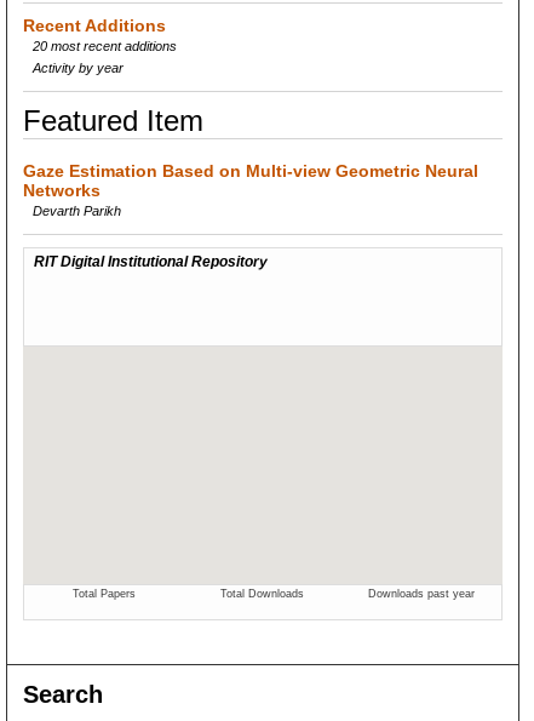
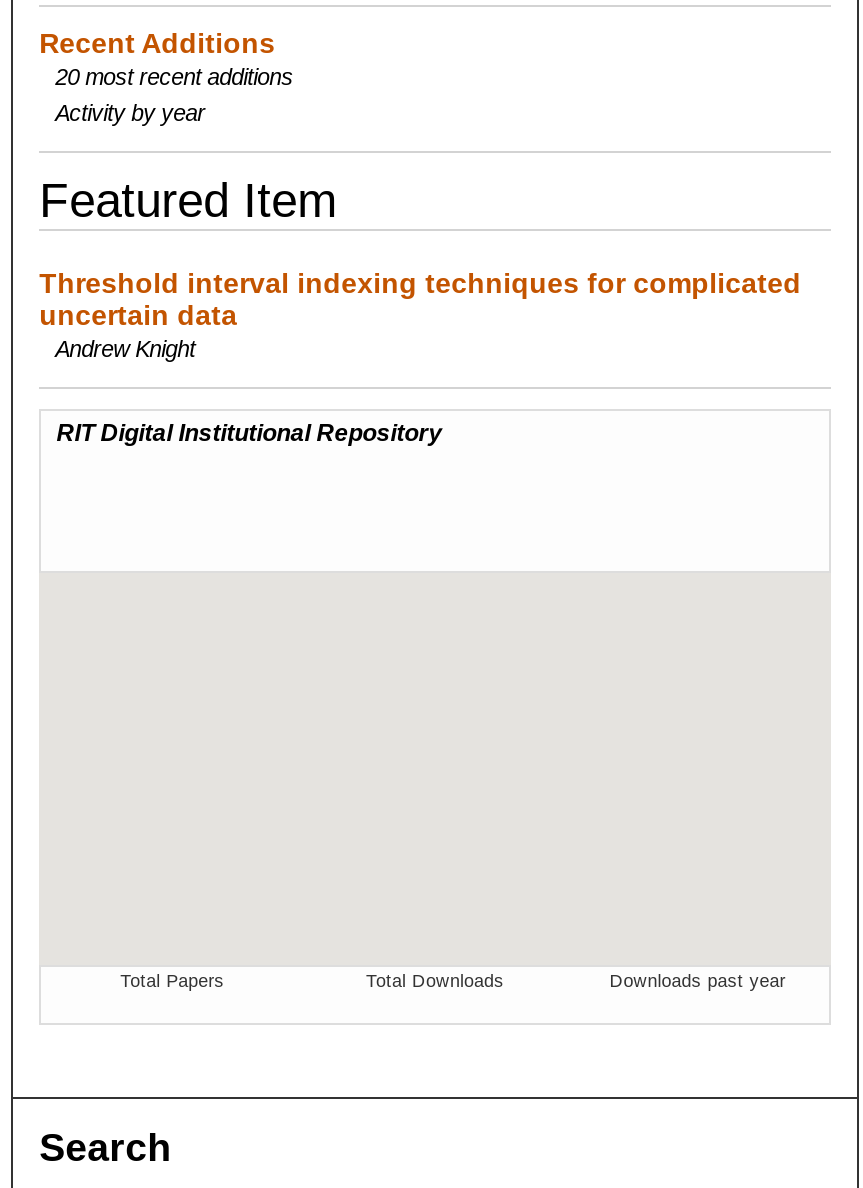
- Gaze Estimation Based on Multi-view Geometric Neural
- Networks
- Devarth Parikh
+ Threshold interval indexing techniques for complicated
+ uncertain data
+ Andrew Knight
